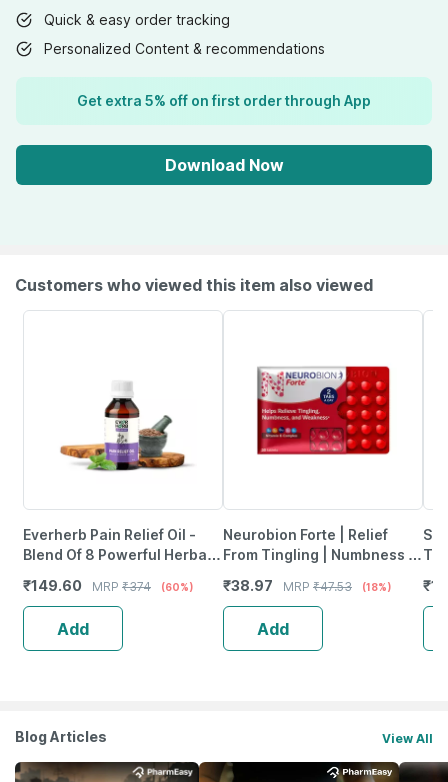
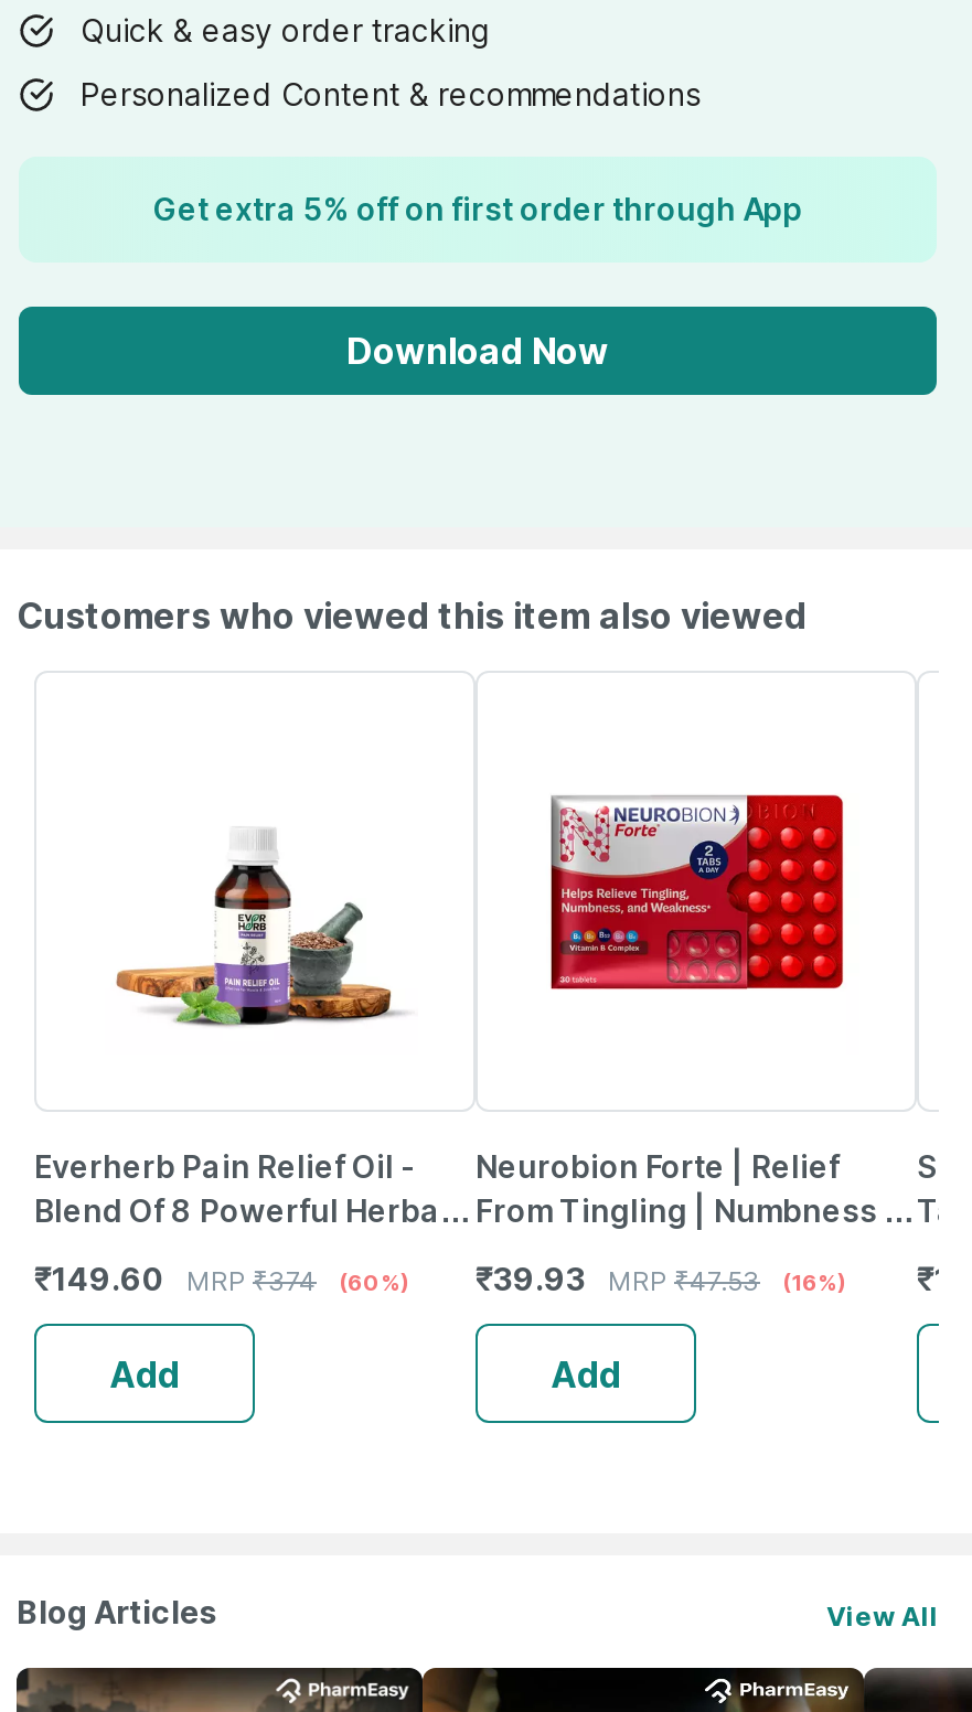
- ₹38.97
+ ₹39.93

- (18%)
+ (16%)
